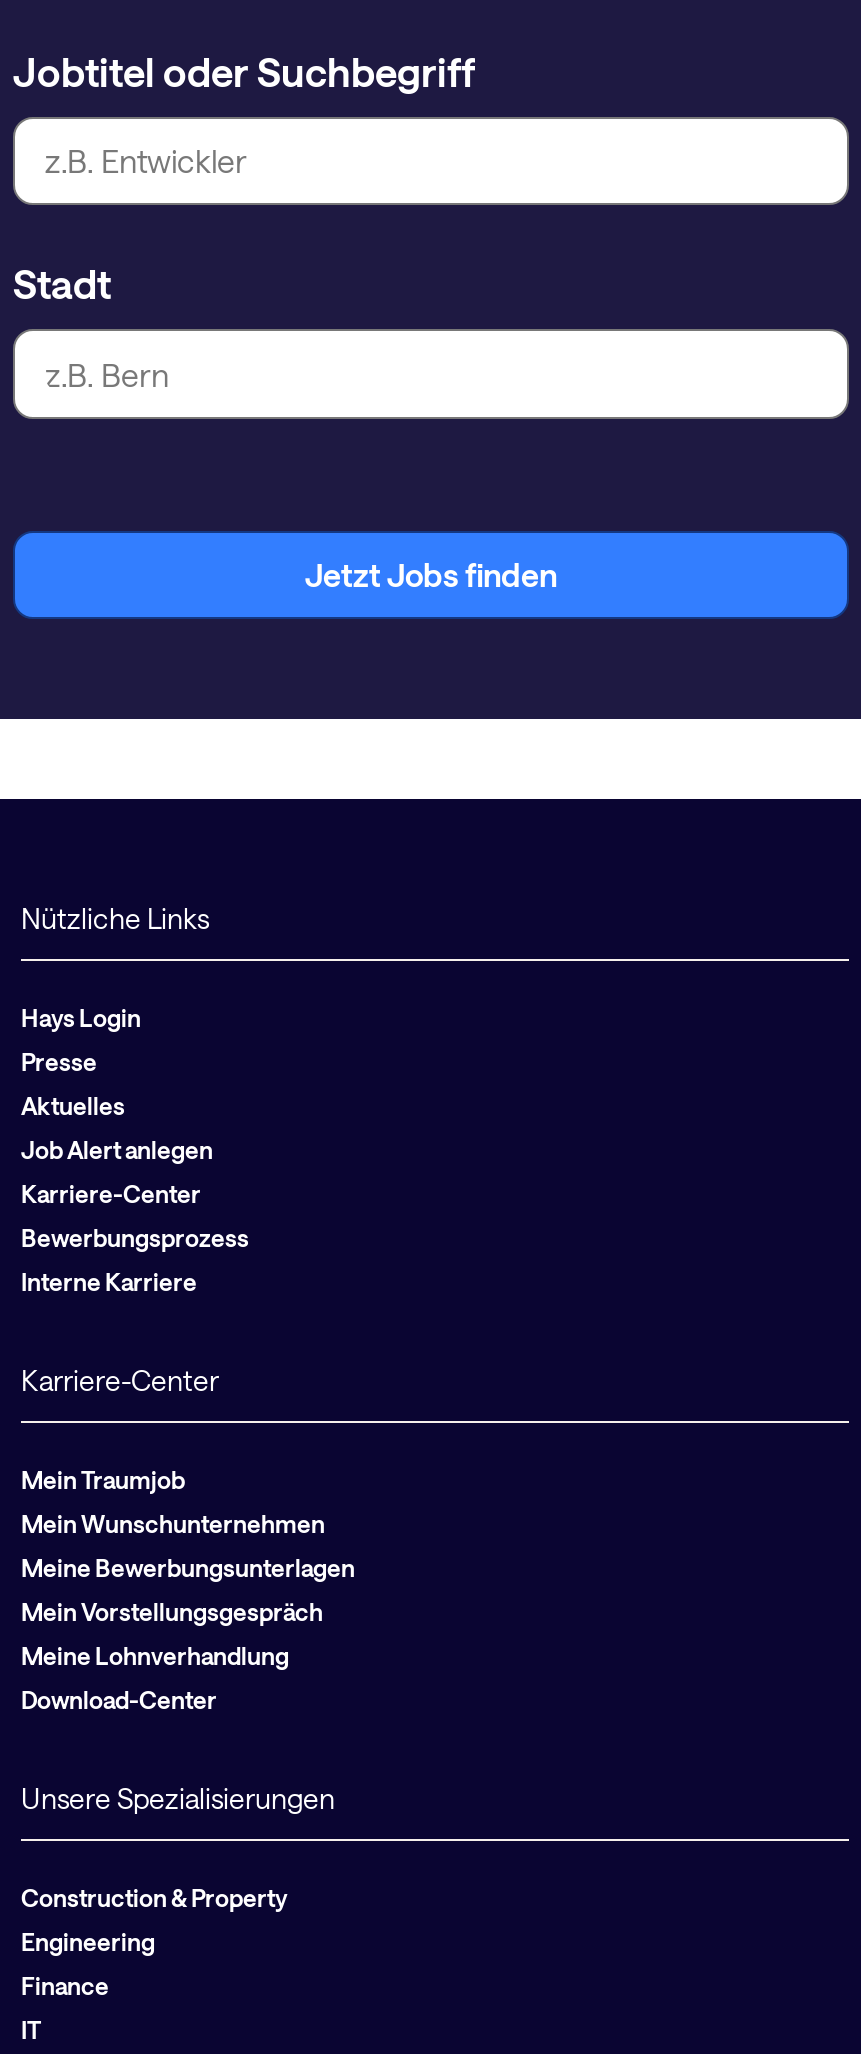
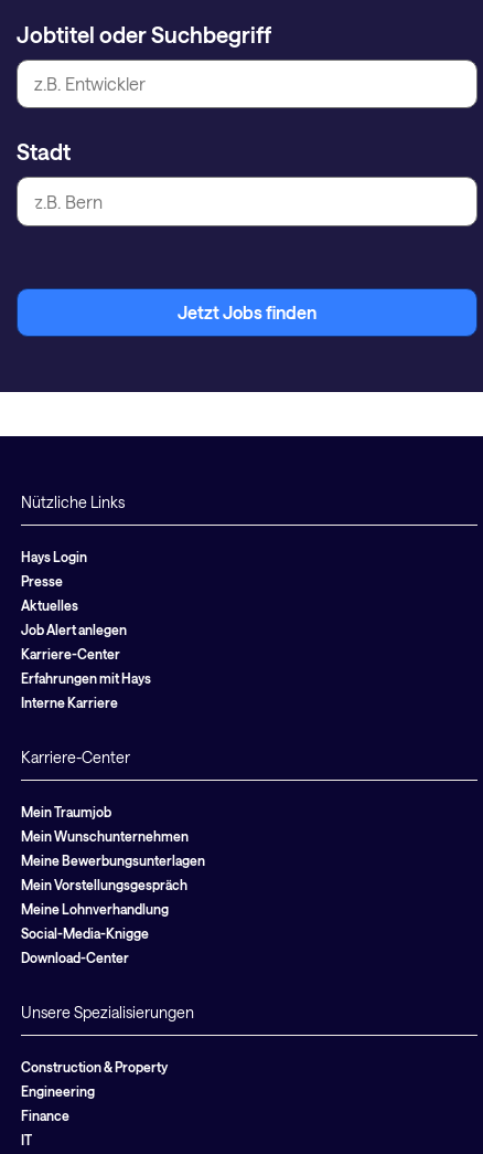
- Bewerbungsprozess
+ Erfahrungen mit Hays

+ Social-Media-Knigge
